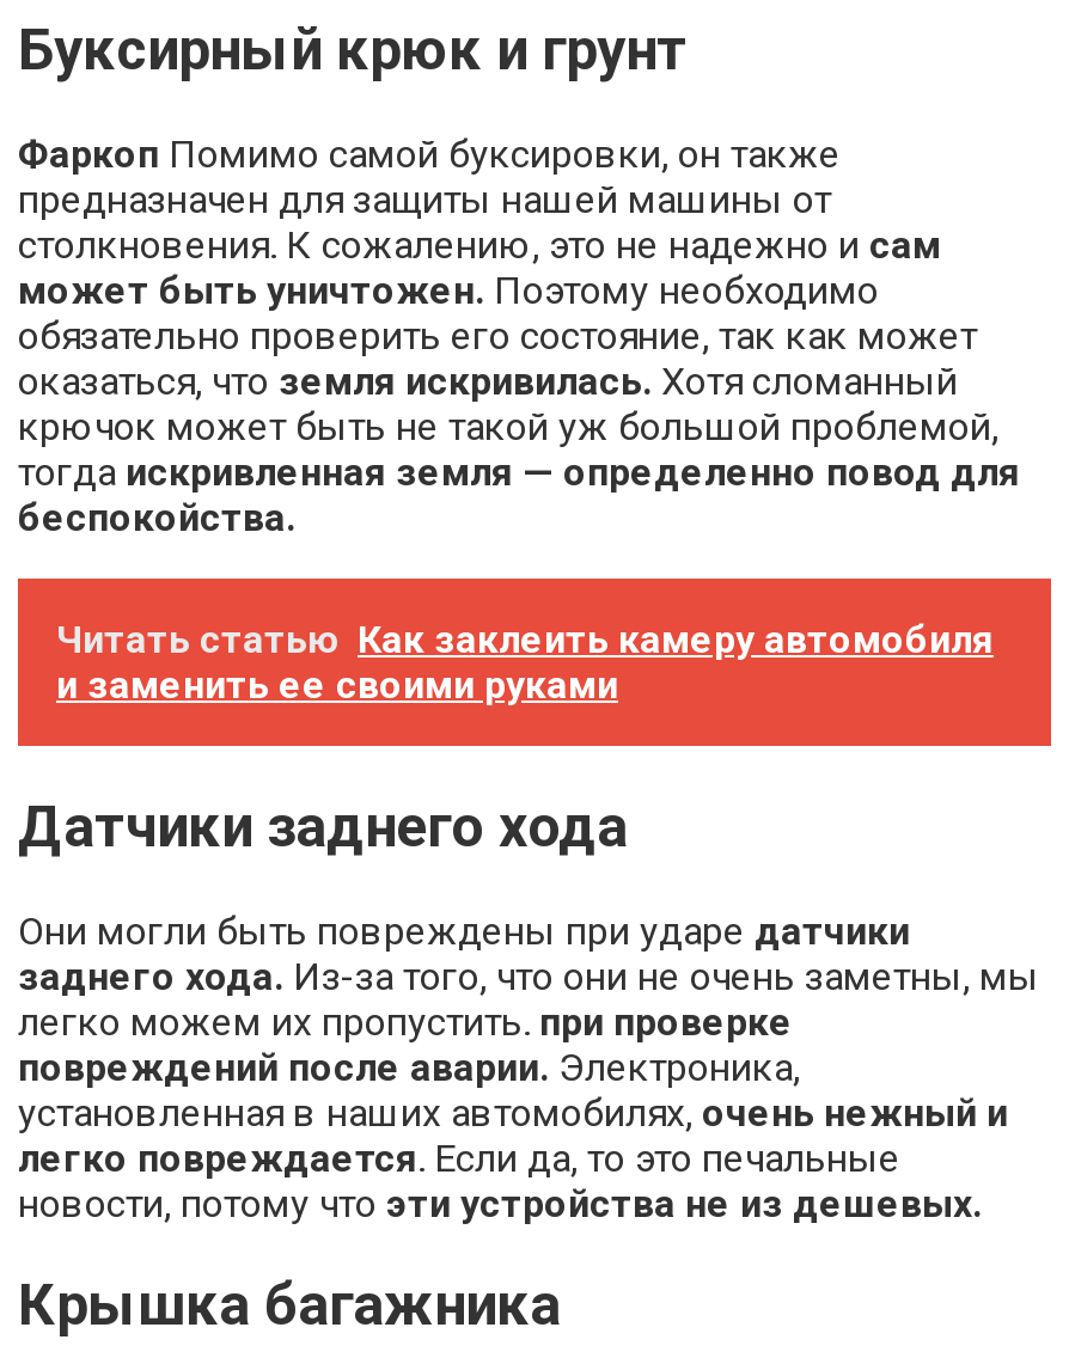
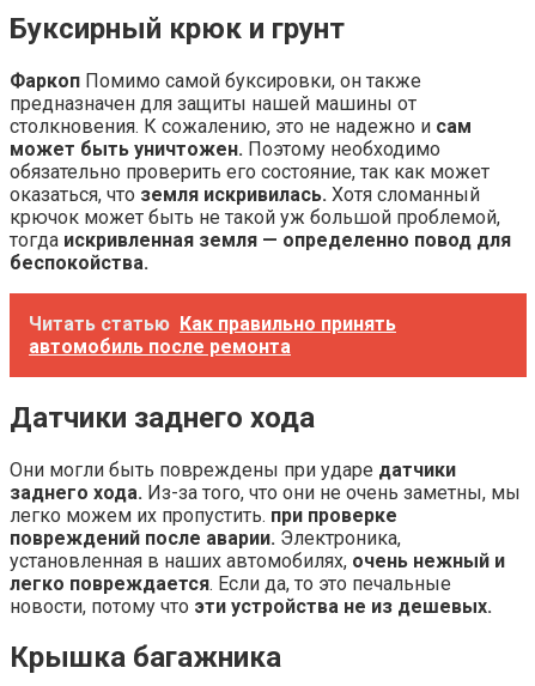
- Читать статью Как заклеить камеру автомобиля
- и заменить ее своими руками
+ Читать статью Как правильно принять
+ автомобиль после ремонта
